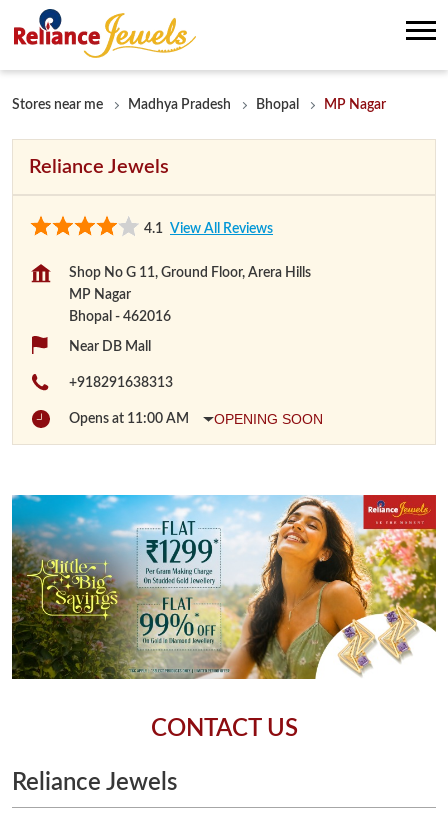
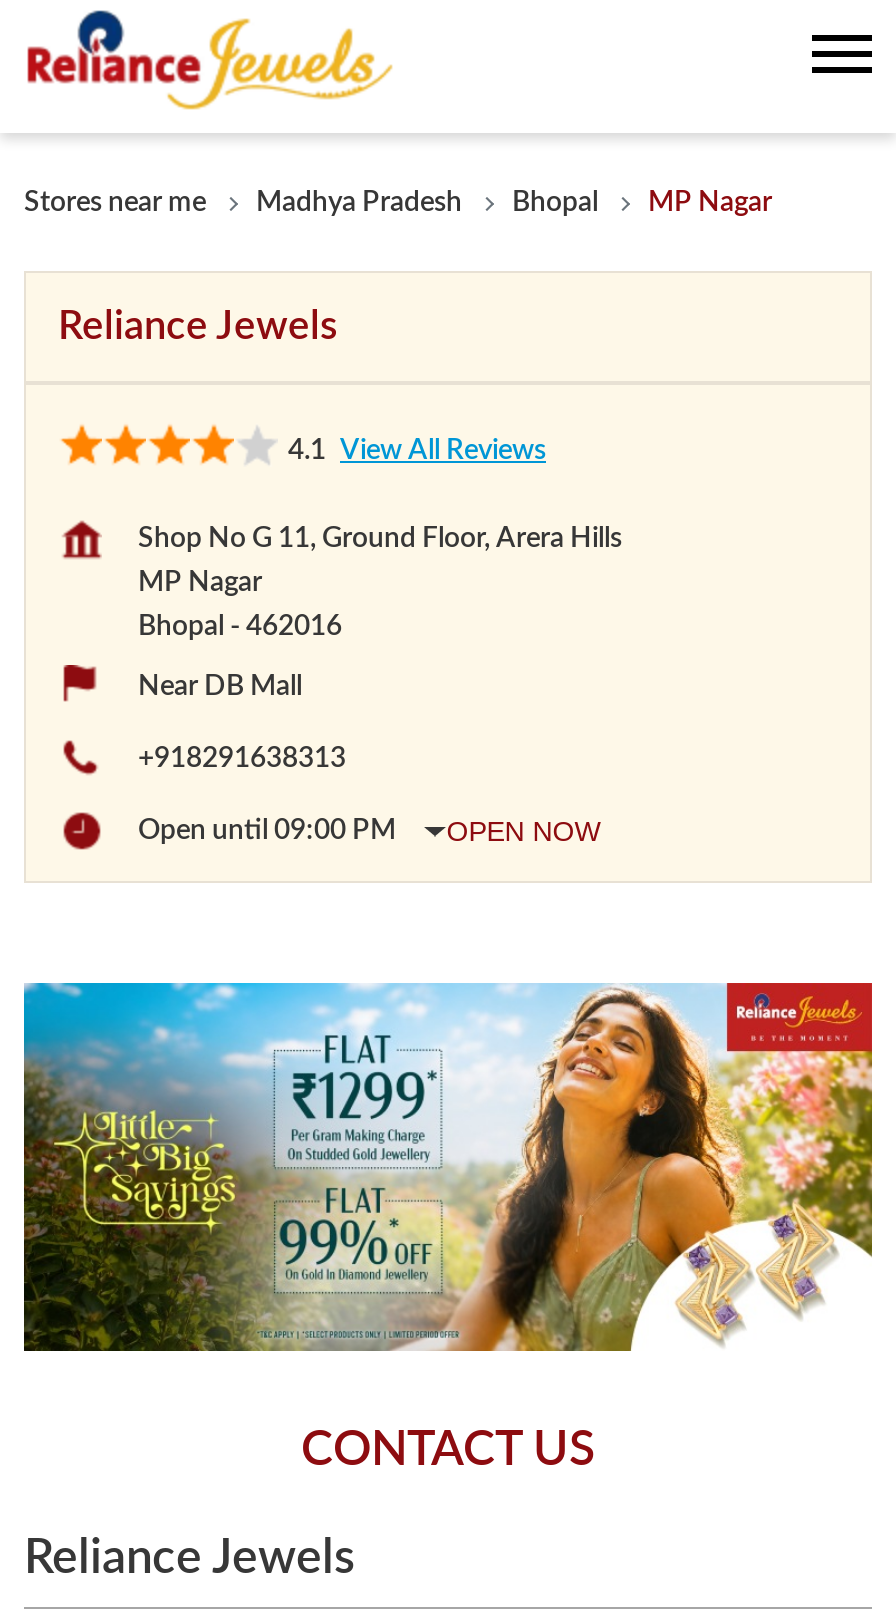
- Opens at 11:00 AM
- OPENING SOON
+ Open until 09:00 PM
+ OPEN NOW
